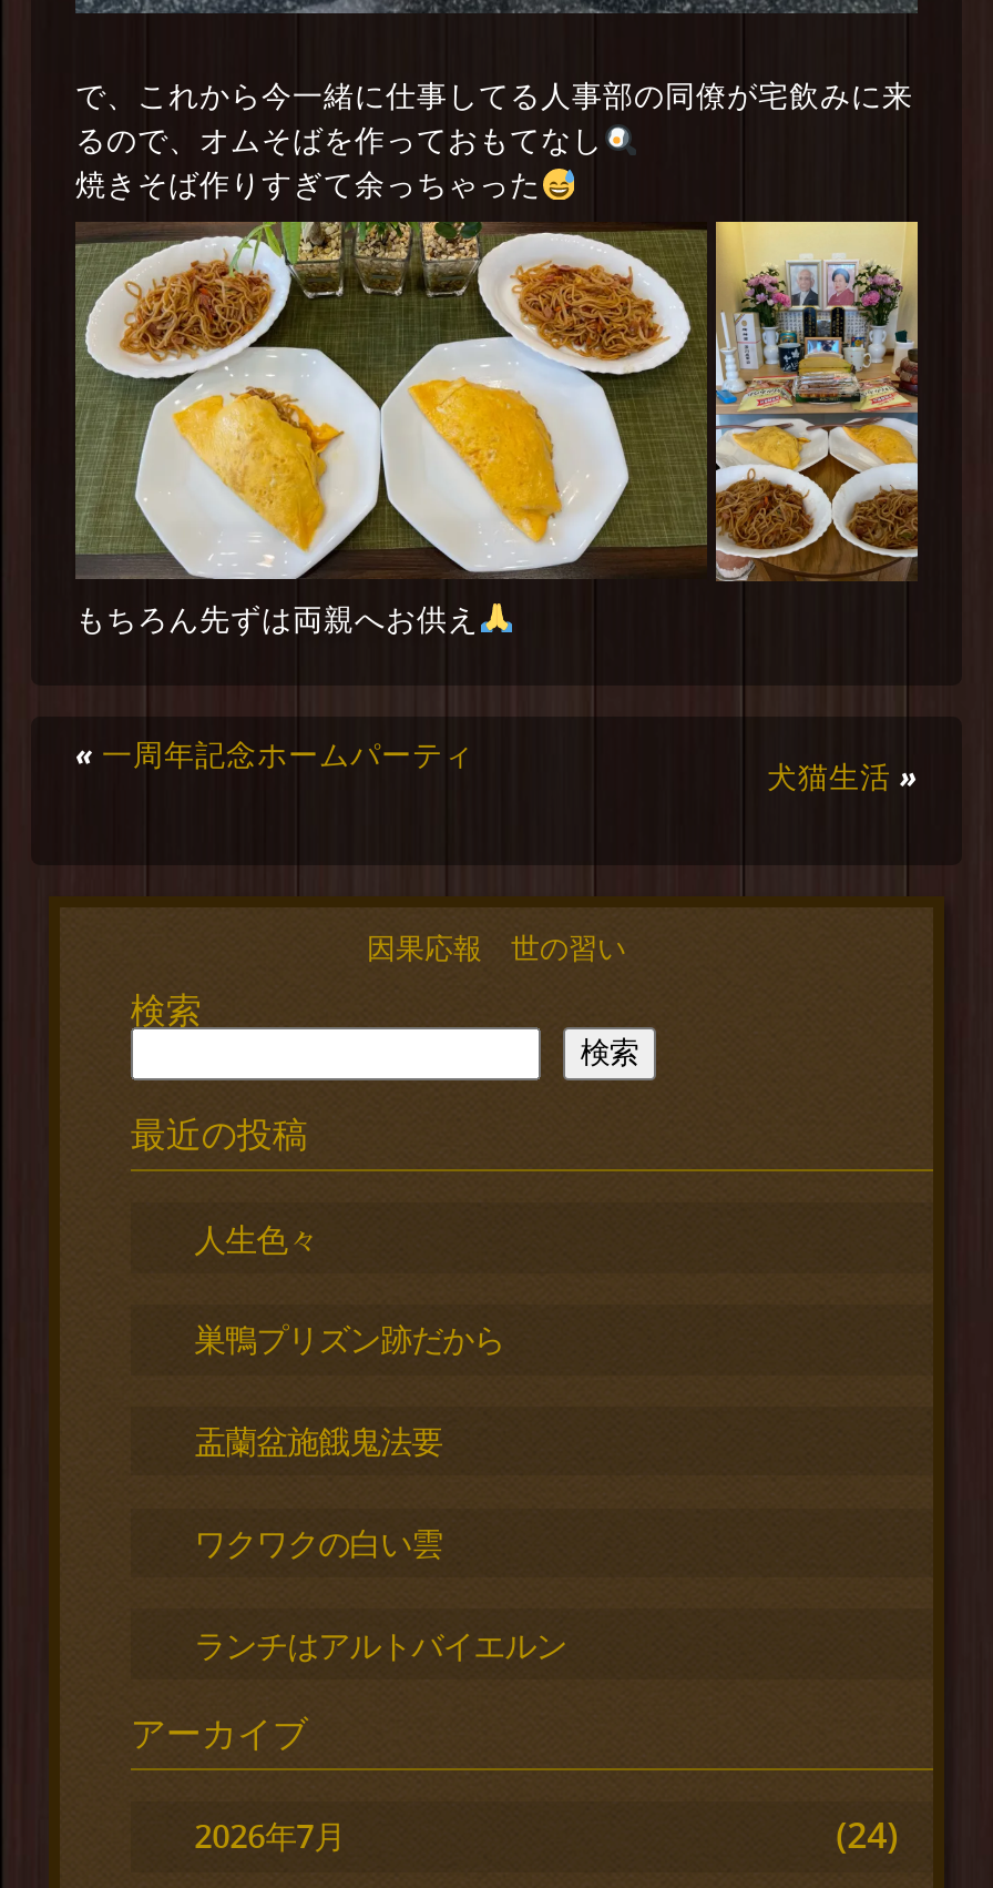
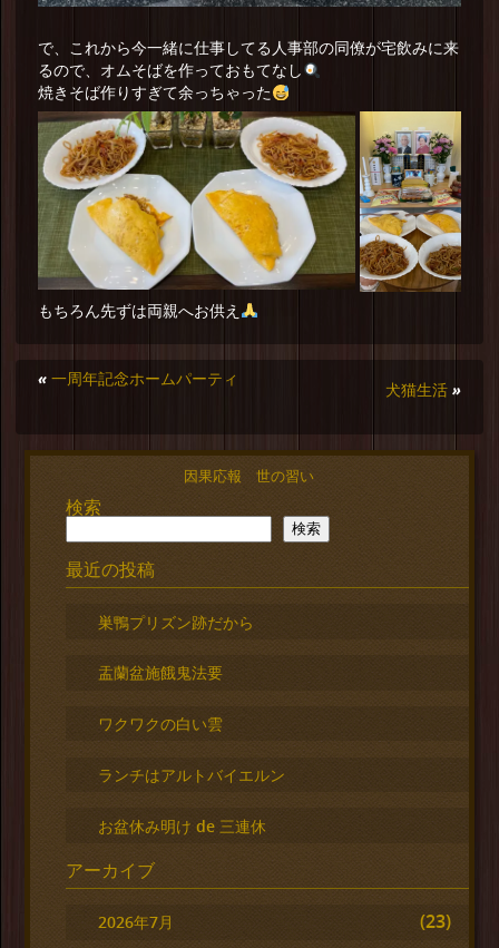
- 人生色々

moved up: 巣鴨プリズン跡だから | 盂蘭盆施餓鬼法要 | ワクワクの白い雲

+ お盆休み明け de 三連休

- (24)
+ (23)
